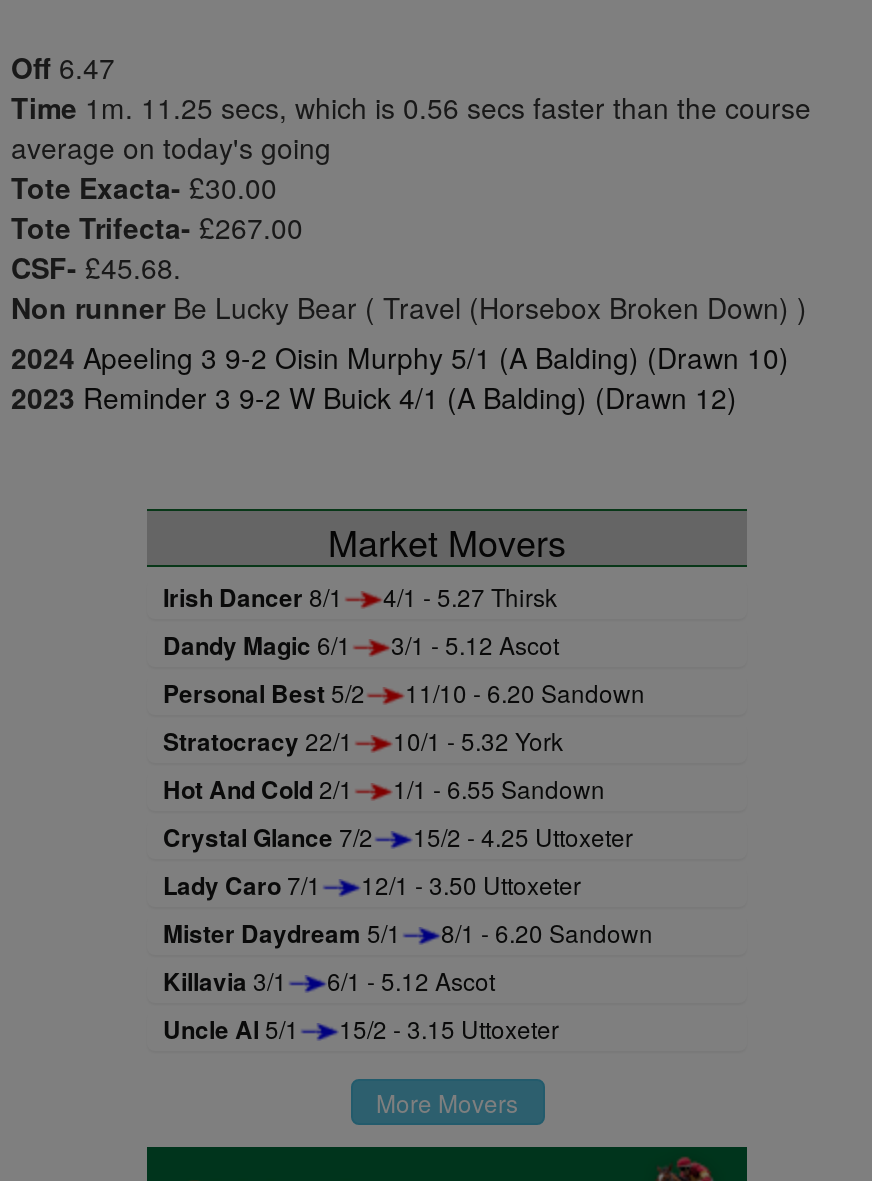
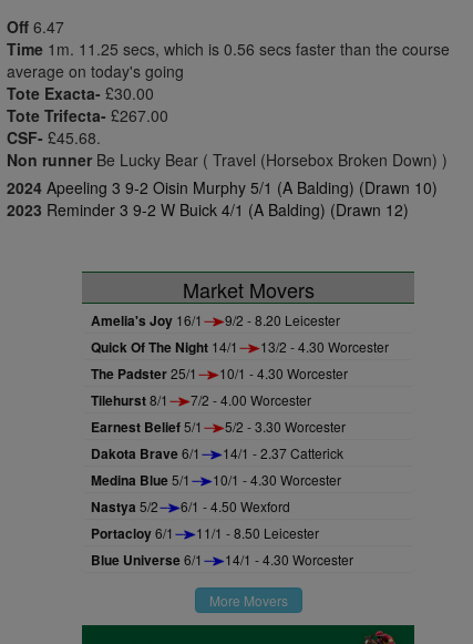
- Irish Dancer 8/1
- 4/1 - 5.27 Thirsk
- Dandy Magic 6/1
- 3/1 - 5.12 Ascot
- Personal Best 5/2
- 11/10 - 6.20 Sandown
- Stratocracy 22/1
- 10/1 - 5.32 York
- Hot And Cold 2/1
- 1/1 - 6.55 Sandown
- Crystal Glance 7/2
- 15/2 - 4.25 Uttoxeter
- Lady Caro 7/1
- 12/1 - 3.50 Uttoxeter
- Mister Daydream 5/1
- 8/1 - 6.20 Sandown
- Killavia 3/1
- 6/1 - 5.12 Ascot
- Uncle Al 5/1
- 15/2 - 3.15 Uttoxeter
+ Amelia's Joy 16/1
+ 9/2 - 8.20 Leicester
+ Quick Of The Night 14/1
+ 13/2 - 4.30 Worcester
+ The Padster 25/1
+ 10/1 - 4.30 Worcester
+ Tilehurst 8/1
+ 7/2 - 4.00 Worcester
+ Earnest Belief 5/1
+ 5/2 - 3.30 Worcester
+ Dakota Brave 6/1
+ 14/1 - 2.37 Catterick
+ Medina Blue 5/1
+ 10/1 - 4.30 Worcester
+ Nastya 5/2
+ 6/1 - 4.50 Wexford
+ Portacloy 6/1
+ 11/1 - 8.50 Leicester
+ Blue Universe 6/1
+ 14/1 - 4.30 Worcester
